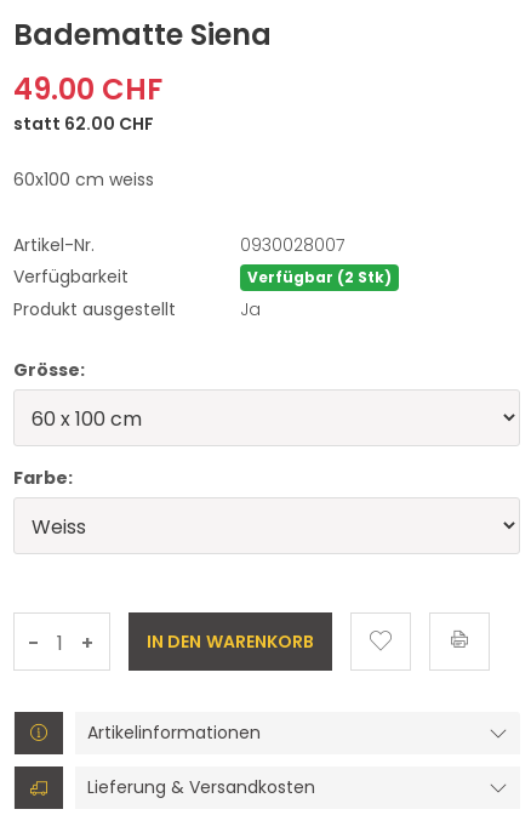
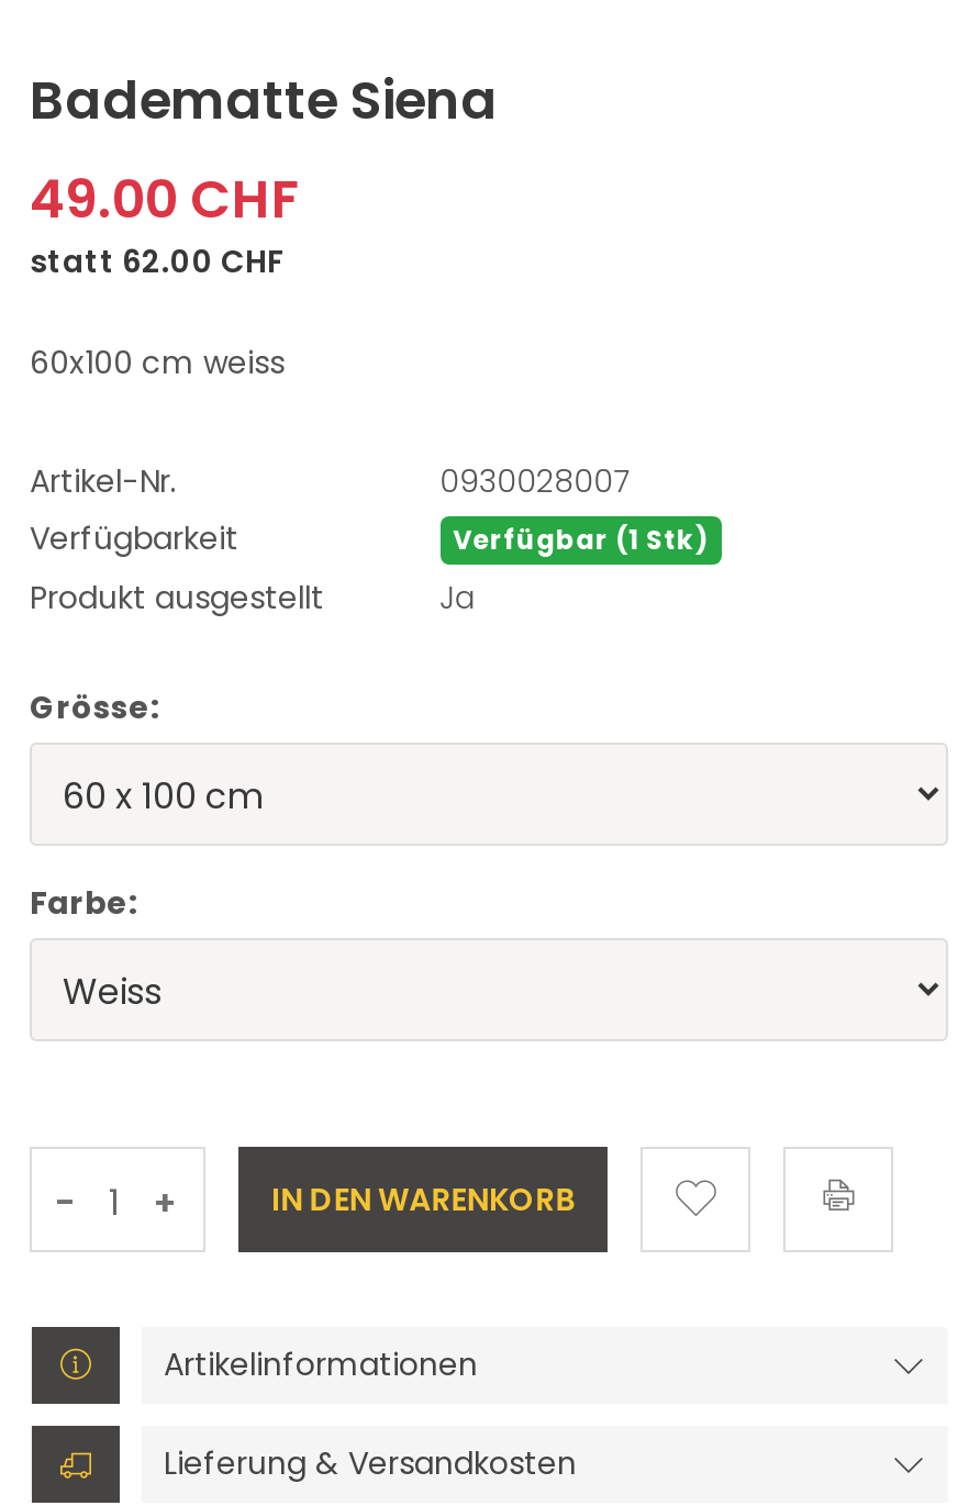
- Verfügbar (2 Stk)
+ Verfügbar (1 Stk)
